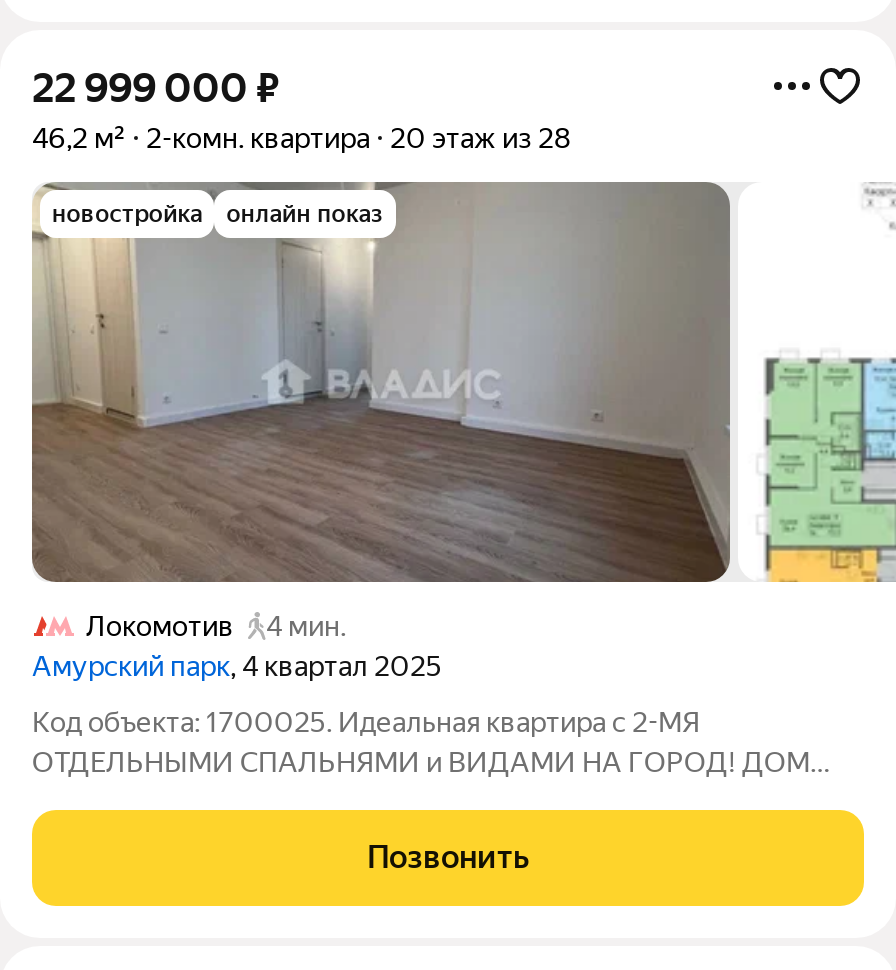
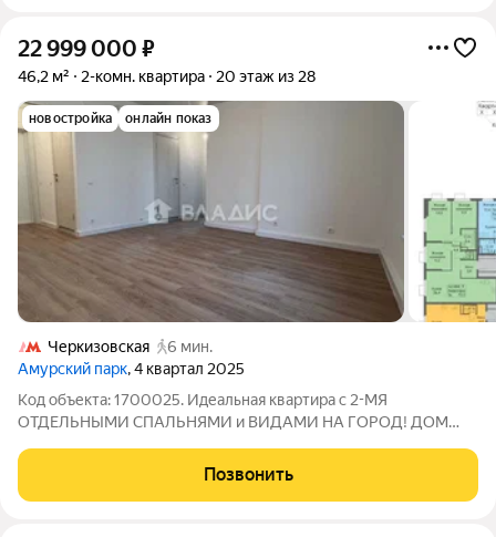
- Локомотив
- 4 мин.
+ Черкизовская
+ 6 мин.
